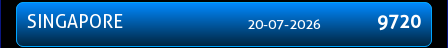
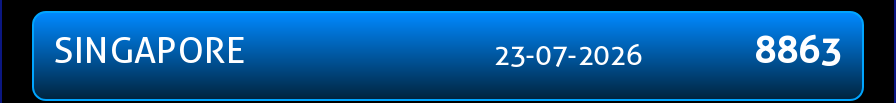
- 20-07-2026
+ 23-07-2026

- 9720
+ 8863
